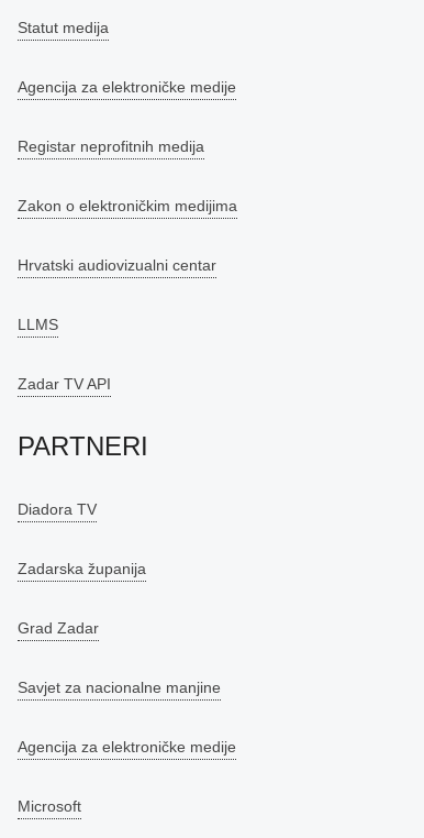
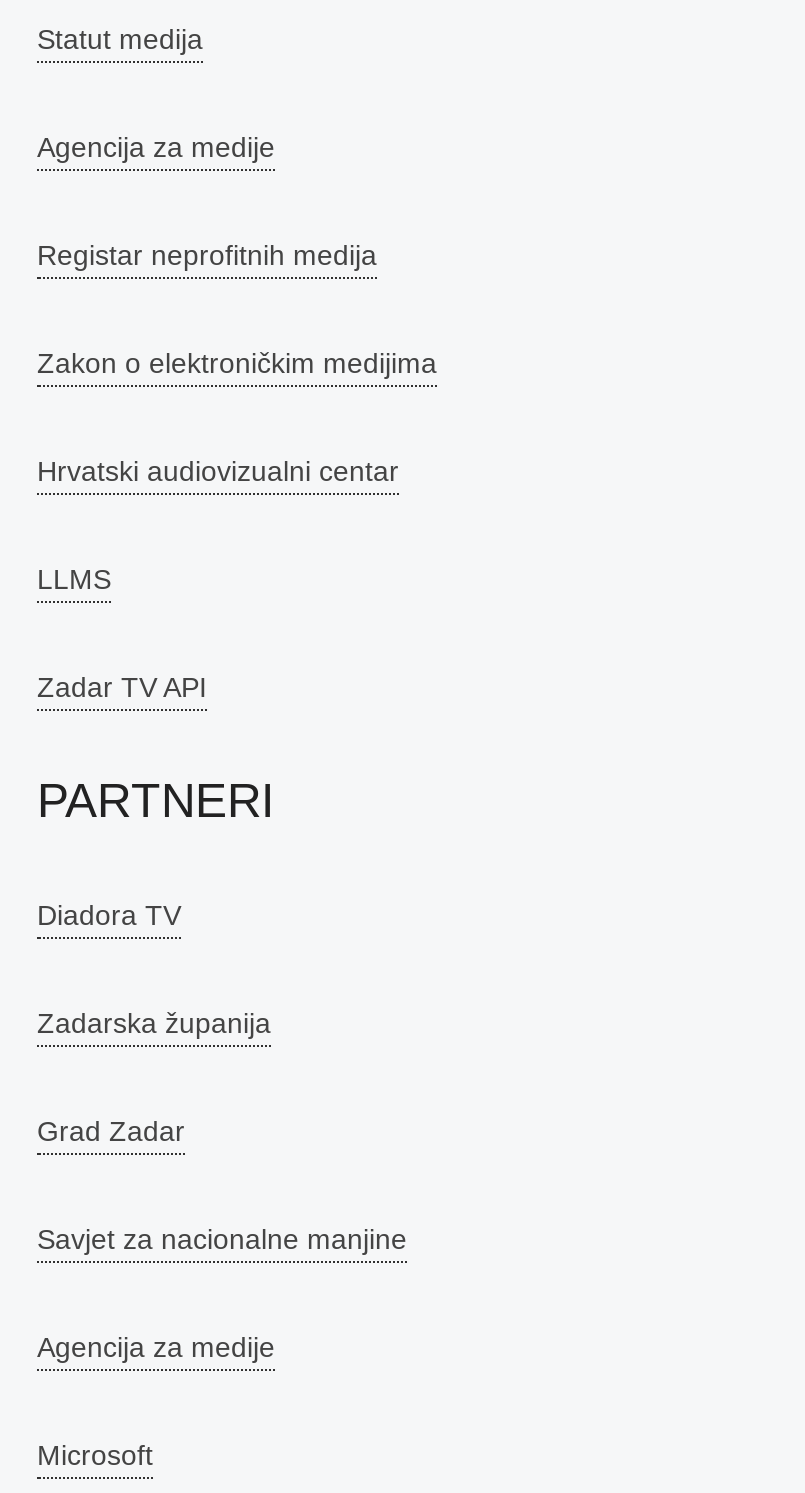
- Agencija za elektroničke medije
+ Agencija za medije

- Agencija za elektroničke medije
+ Agencija za medije
